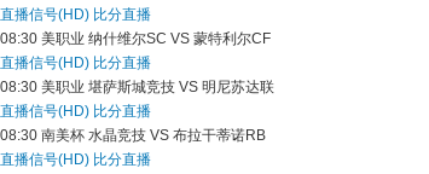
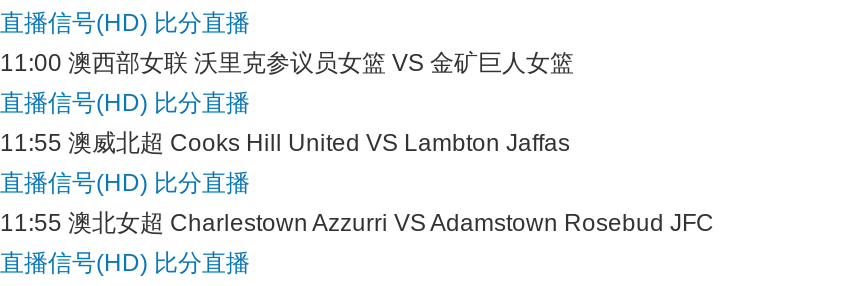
- 08:30 美职业纳什维尔SC VS 蒙特利尔CF
+ 11:00 澳西部女联沃里克参议员女篮 VS 金矿巨人女篮

- 08:30 美职业堪萨斯城竞技 VS 明尼苏达联
+ 11:55 澳威北超Cooks Hill United VS Lambton Jaffas

- 08:30 南美杯水晶竞技 VS 布拉干蒂诺RB
+ 11:55 澳北女超Charlestown Azzurri VS Adamstown Rosebud JFC
